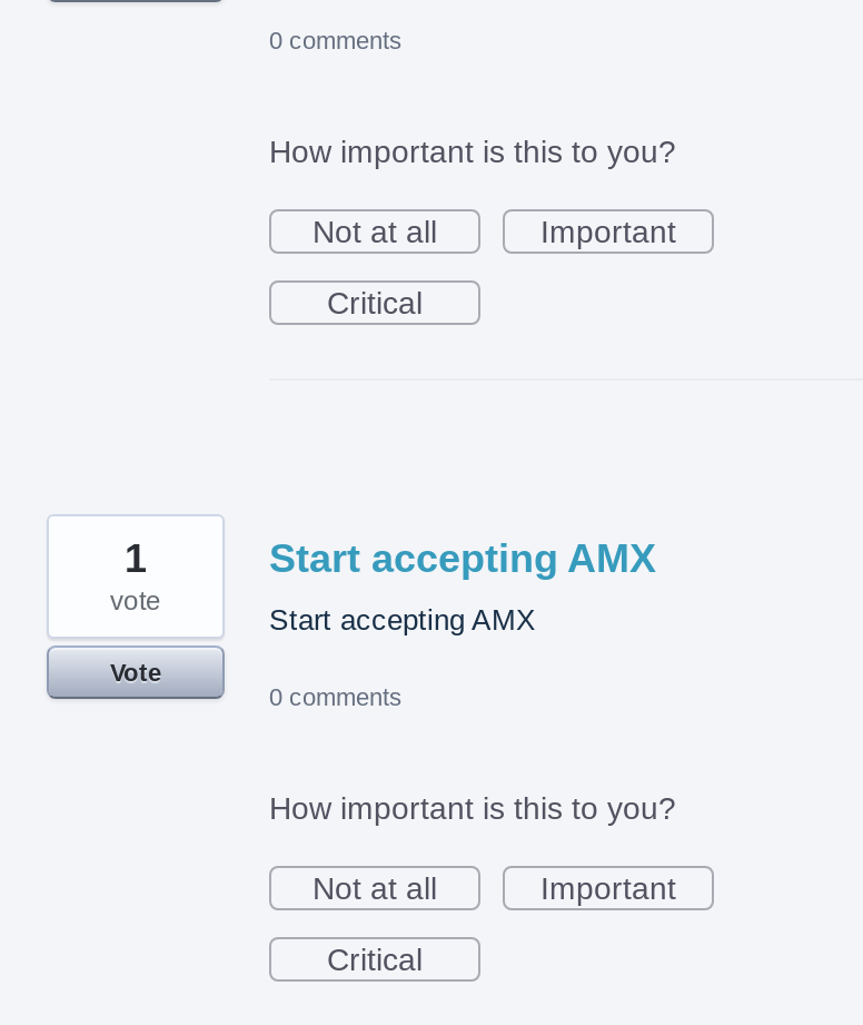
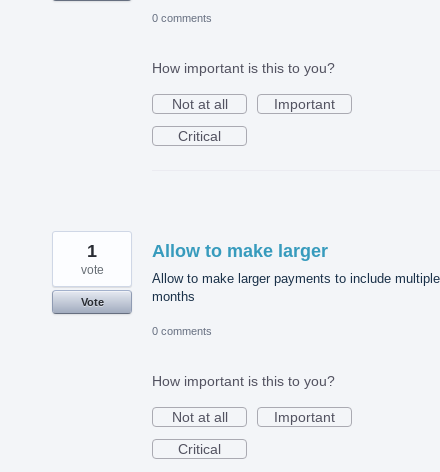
- Start accepting AMX
+ Allow to make larger

- Start accepting AMX
+ Allow to make larger payments to include multiple
+ months
